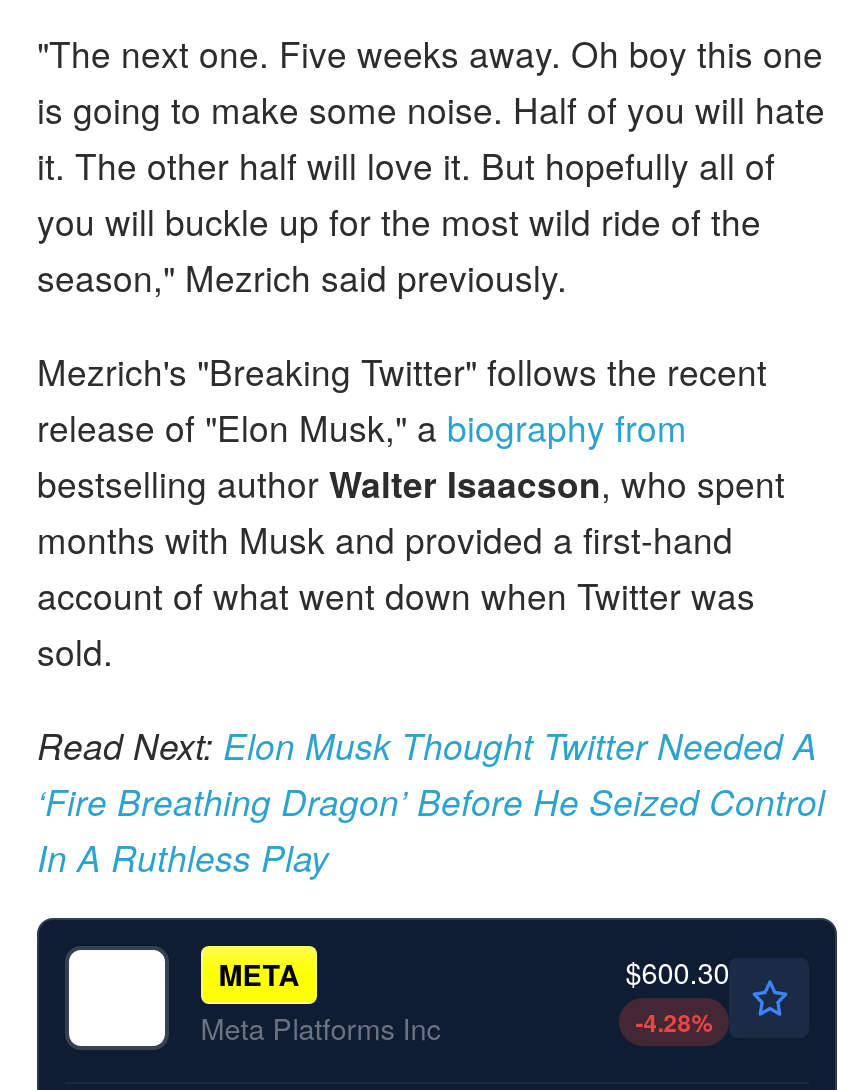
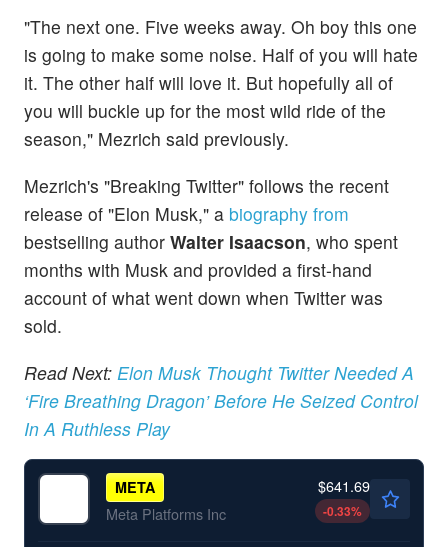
- $600.30
+ $641.69

- -4.28%
+ -0.33%
